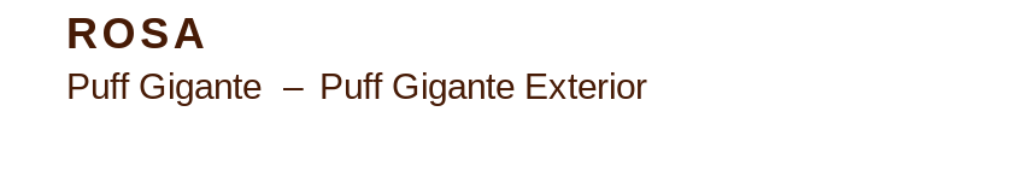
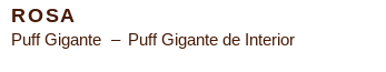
- Puff Gigante Exterior
+ Puff Gigante de Interior
